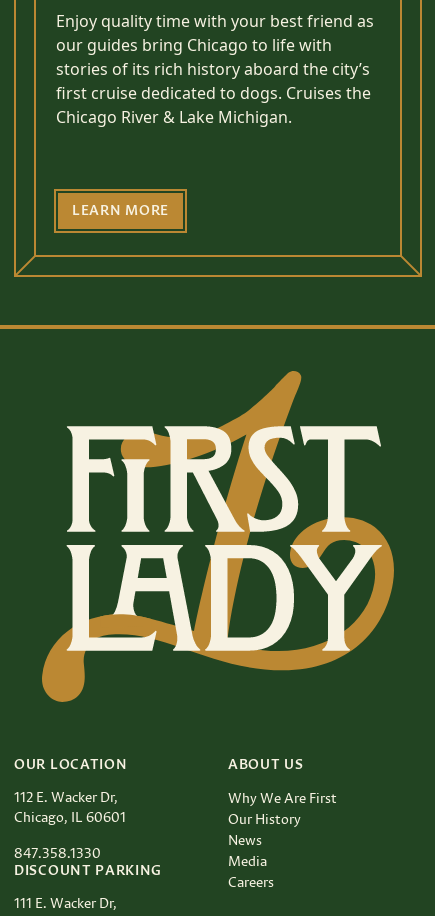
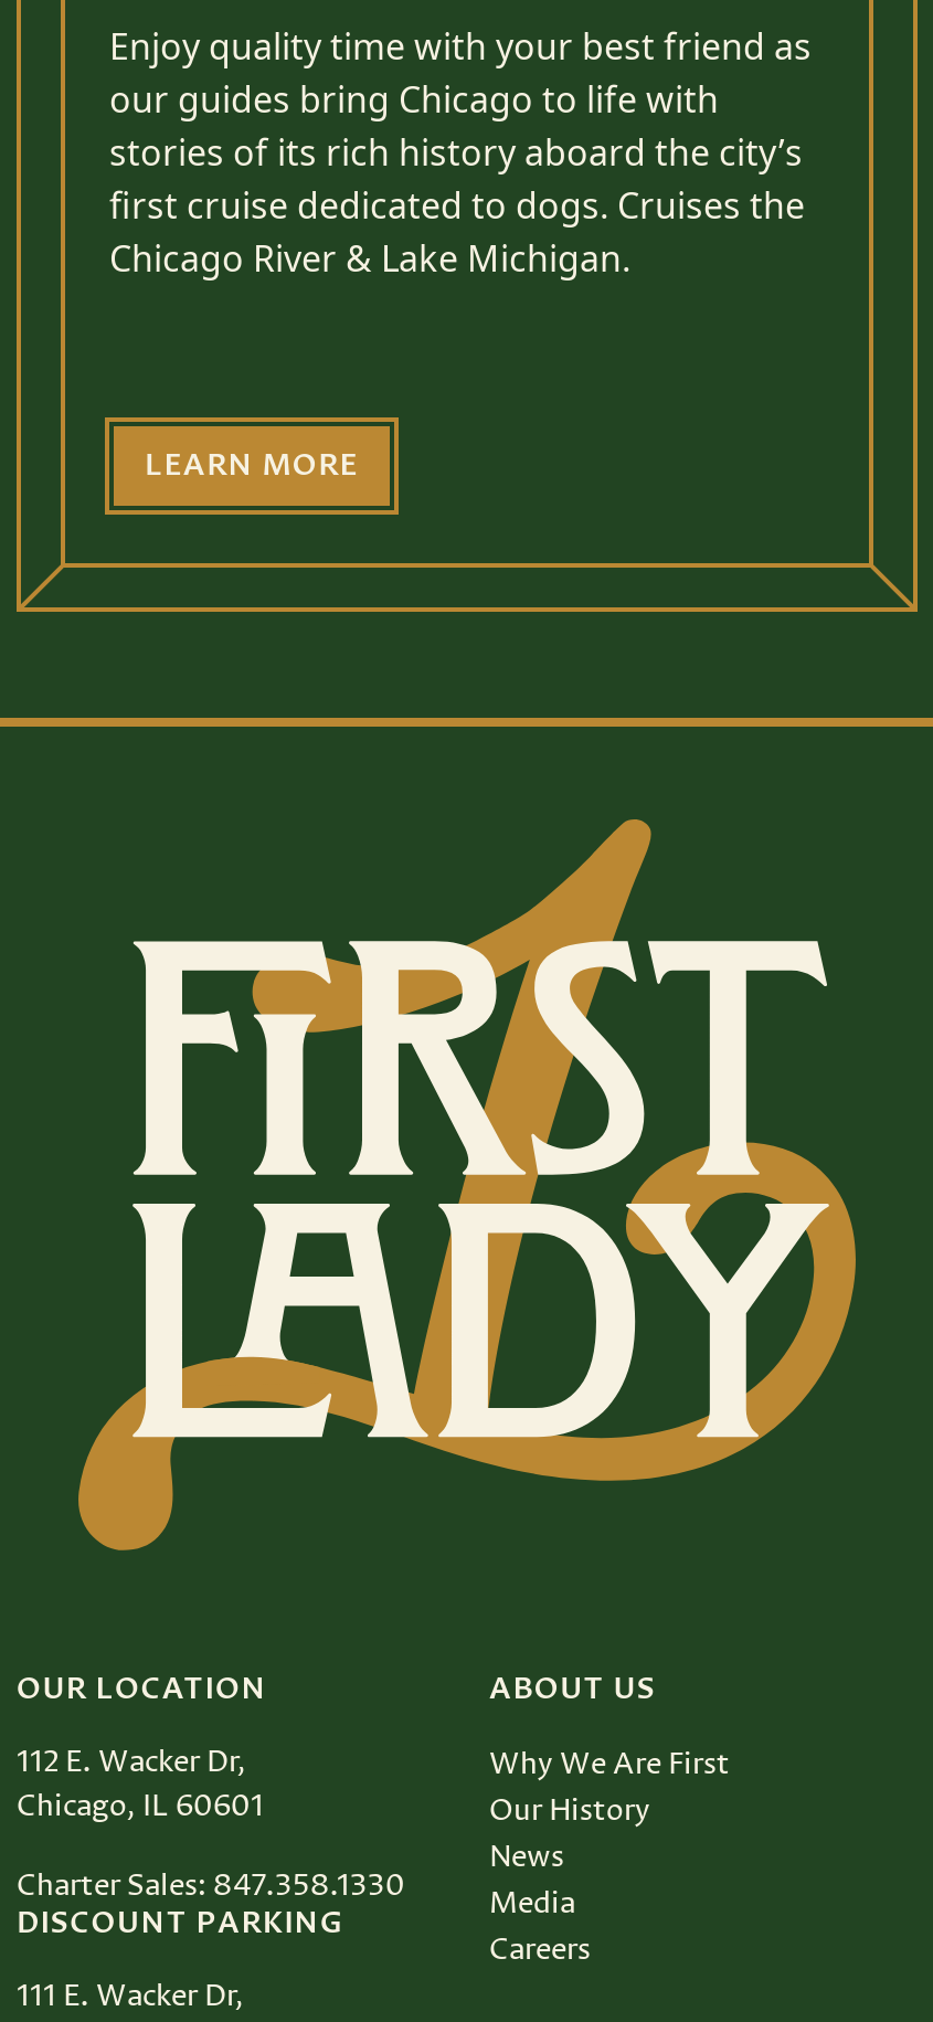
- 847.358.1330
+ Charter Sales: 847.358.1330
